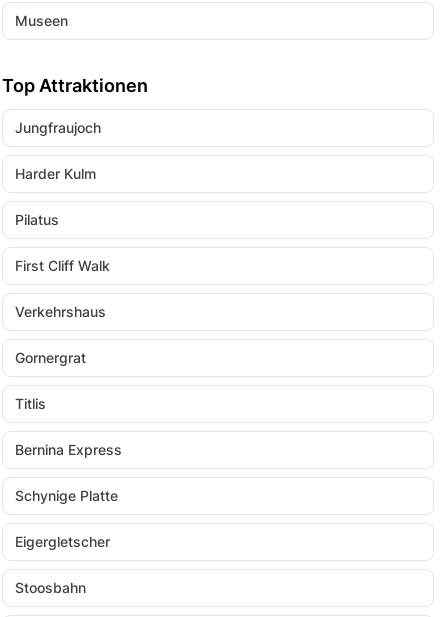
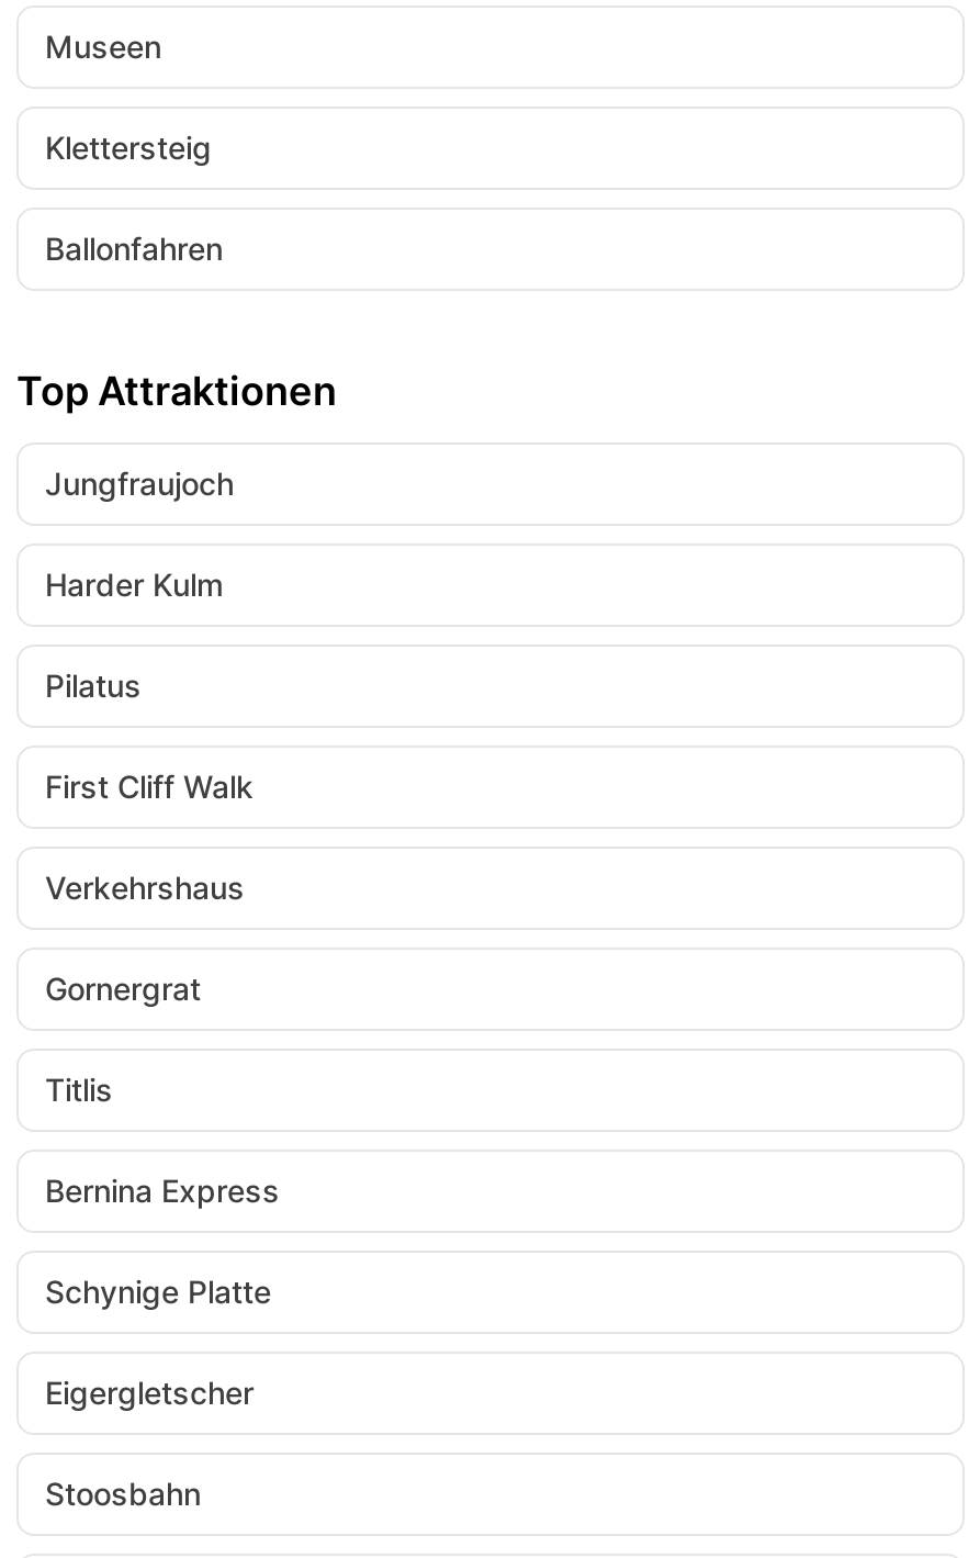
+ Klettersteig
+ Ballonfahren
